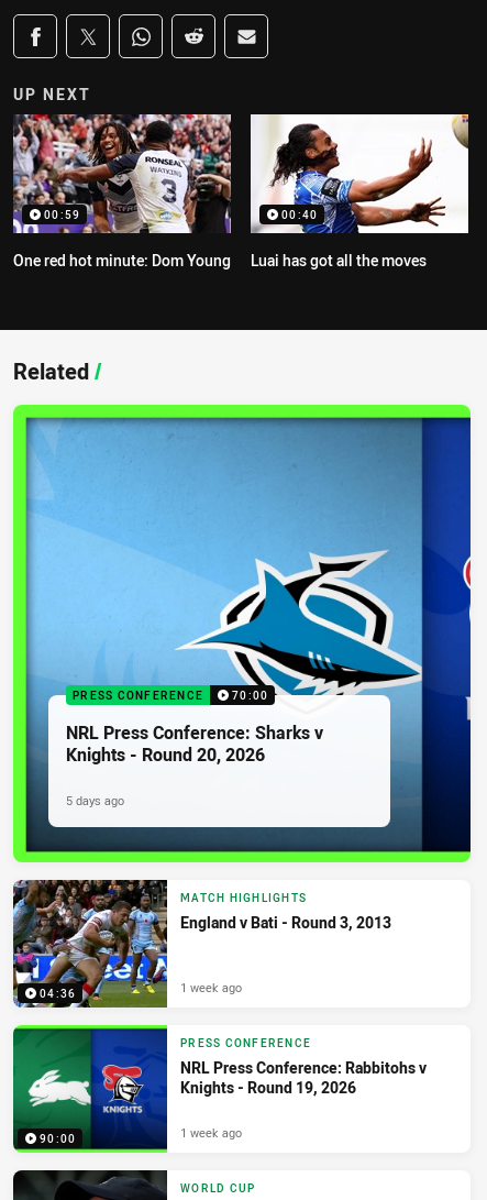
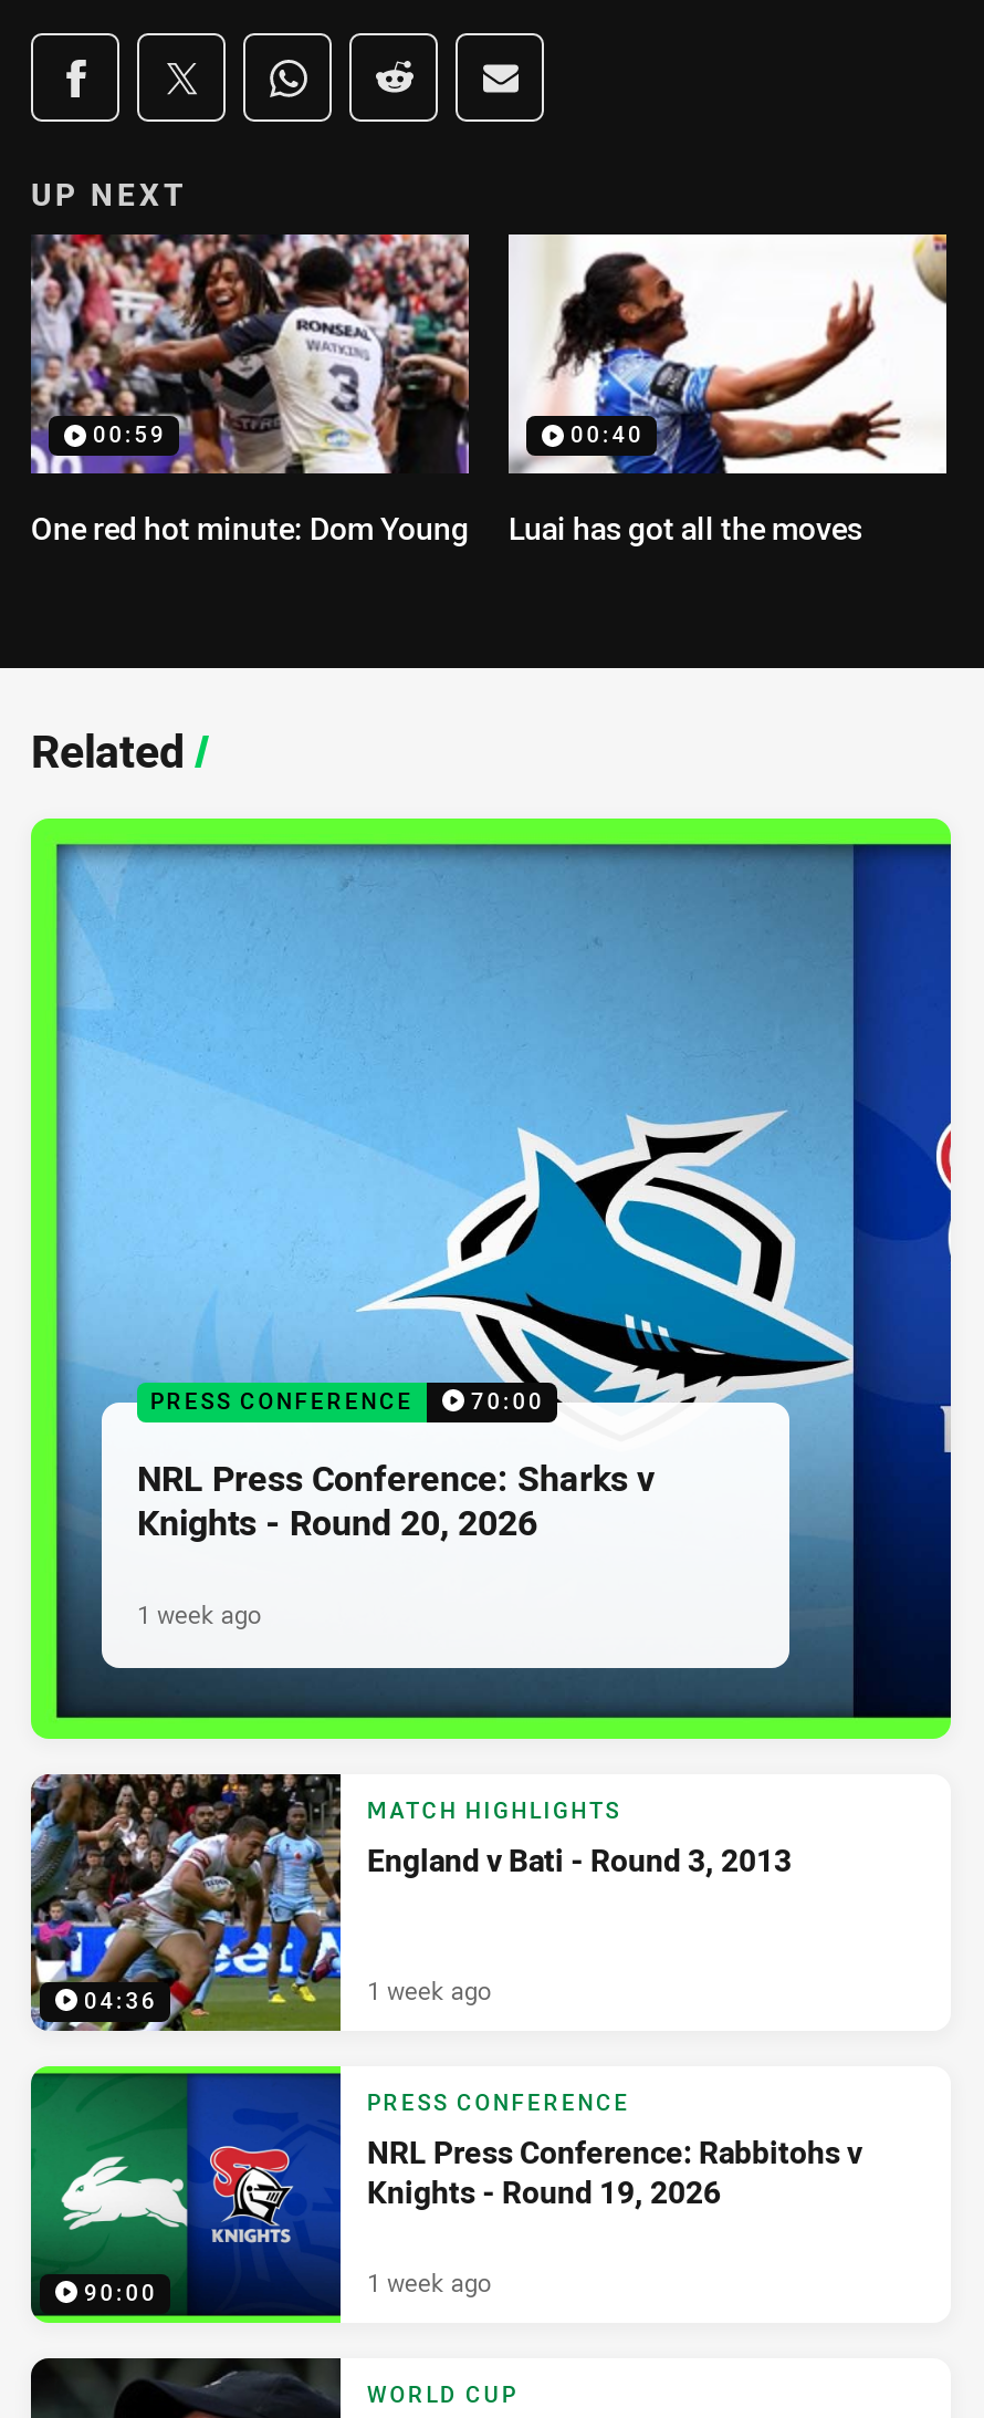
- 5 days ago
+ 1 week ago
